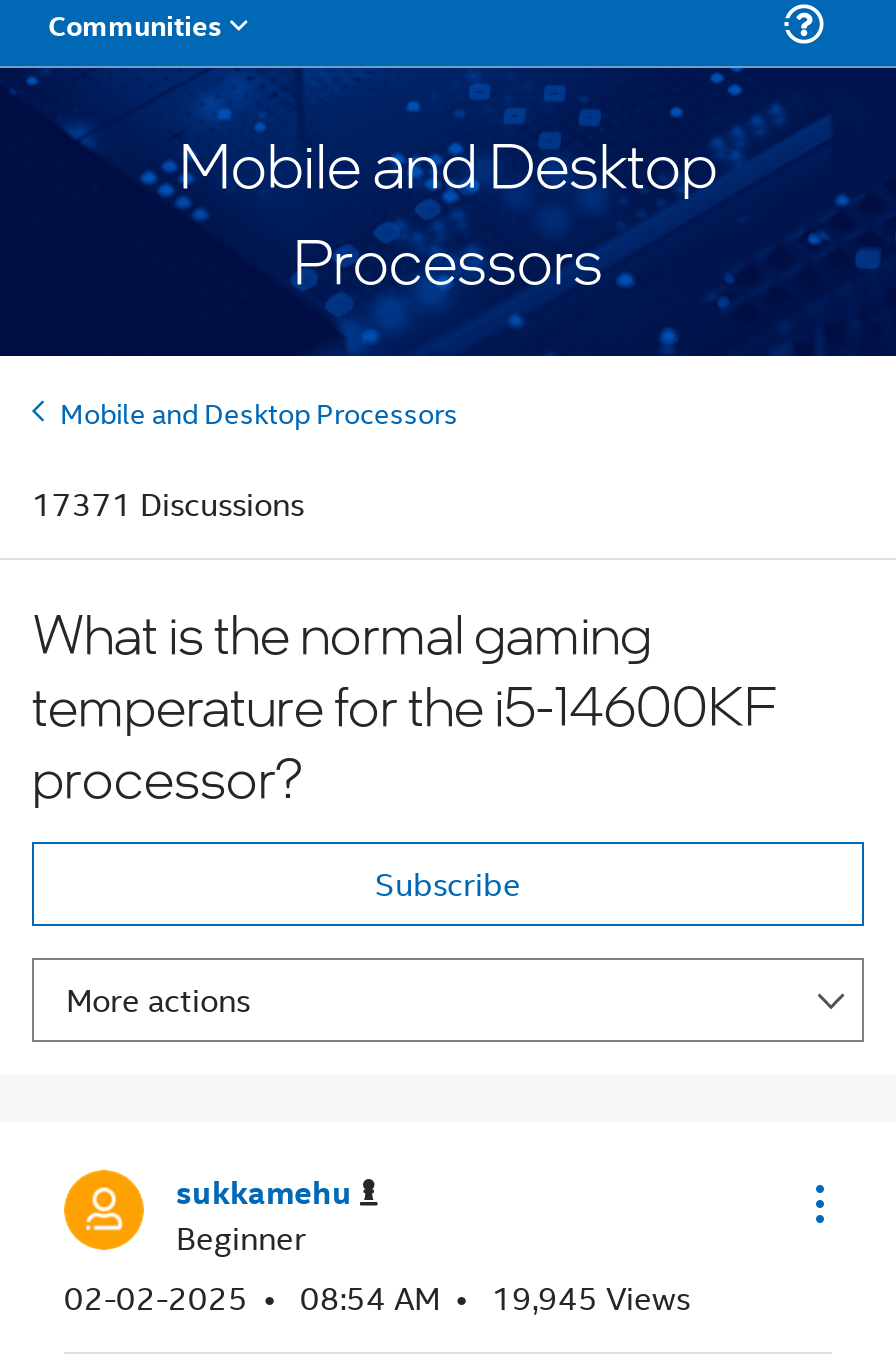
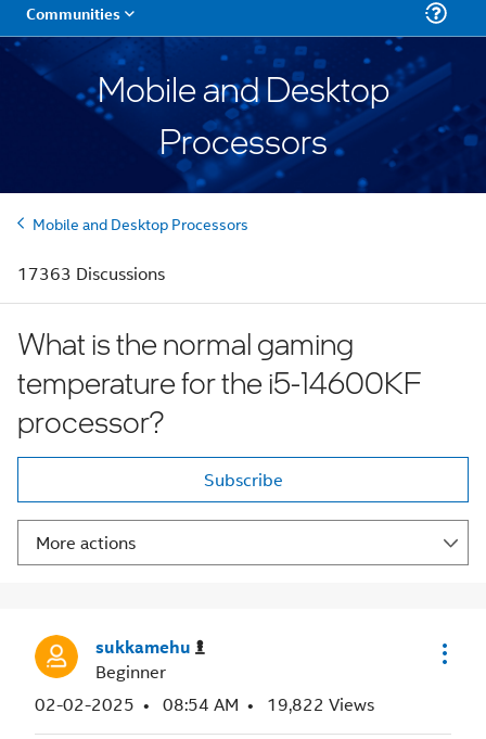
- 17371 Discussions
+ 17363 Discussions

- 02-02-2025 08:54 AM 19,945 Views
+ 02-02-2025 08:54 AM 19,822 Views
